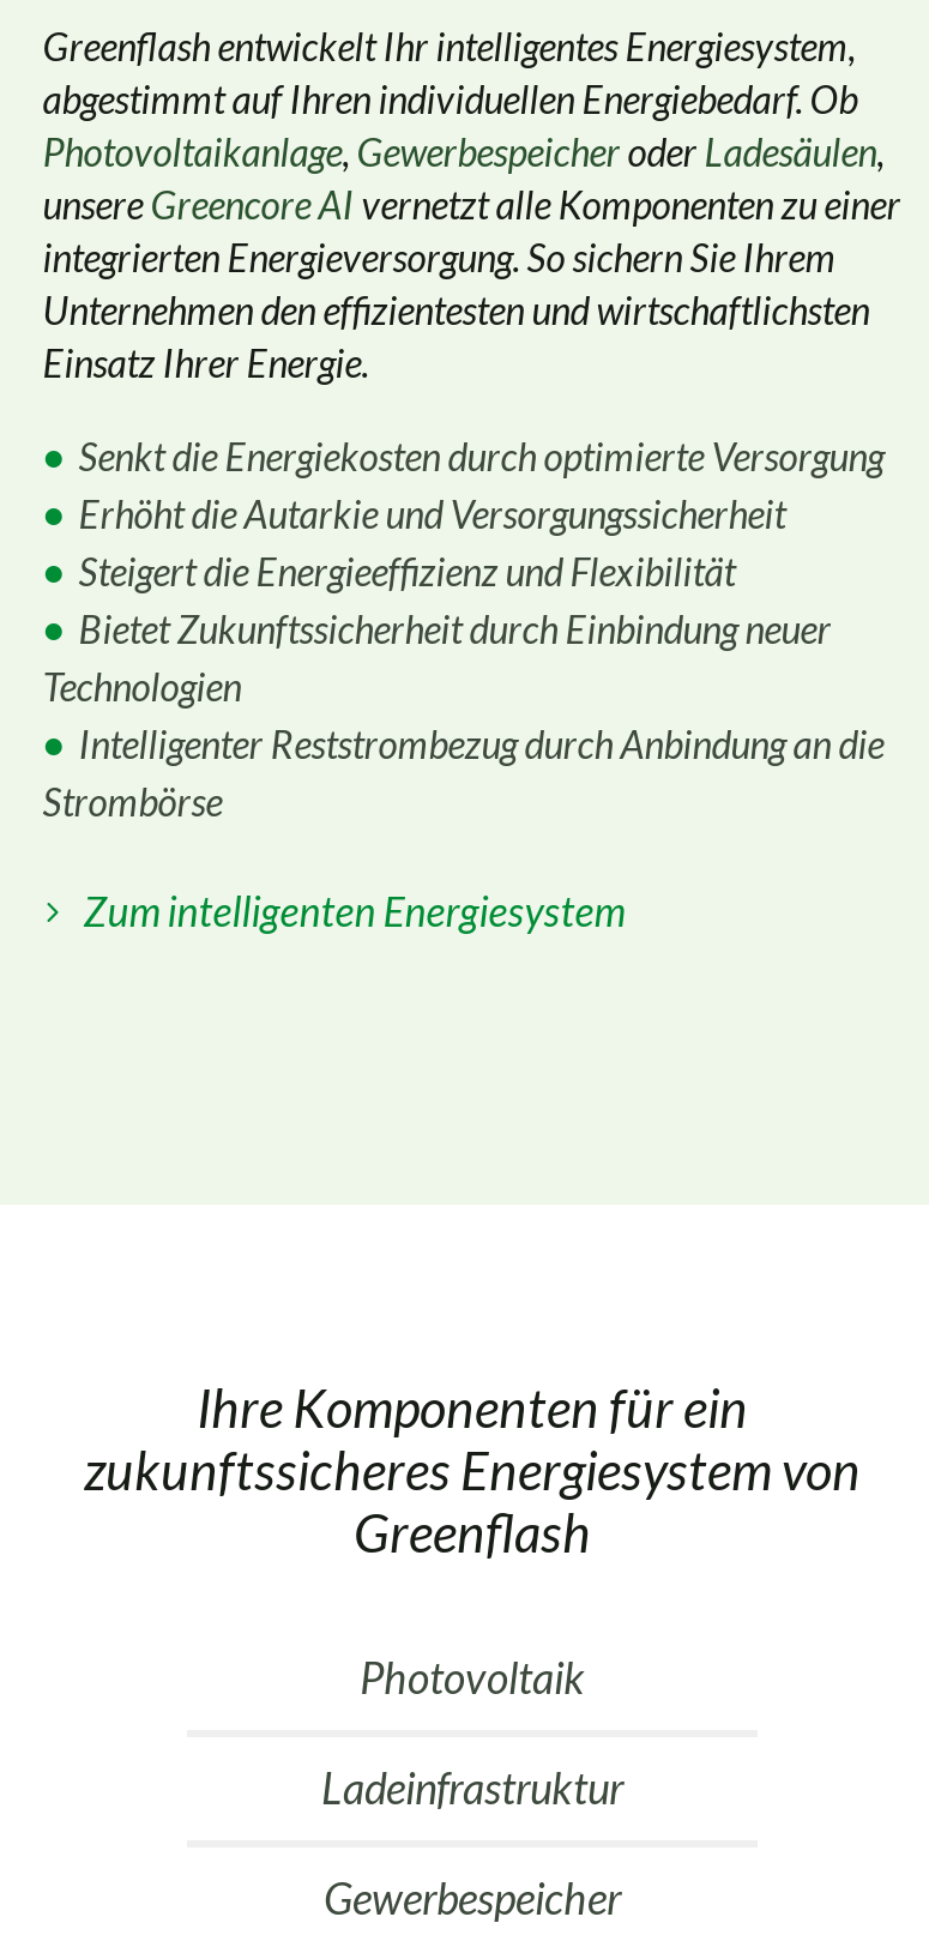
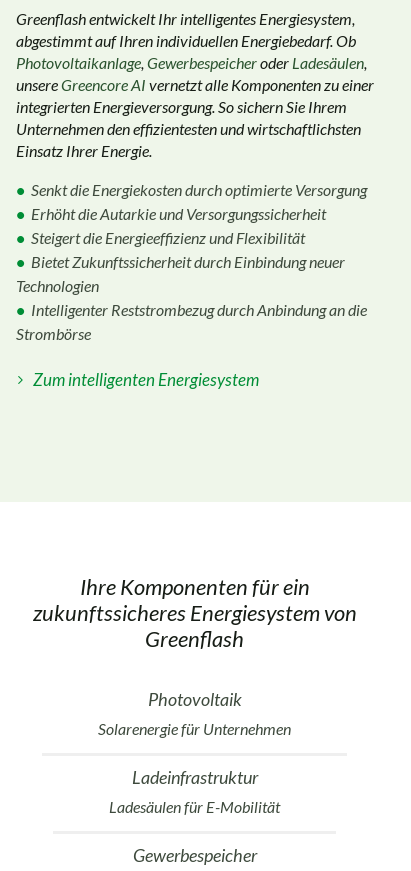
+ Solarenergie für Unternehmen

+ Ladesäulen für E-Mobilität
